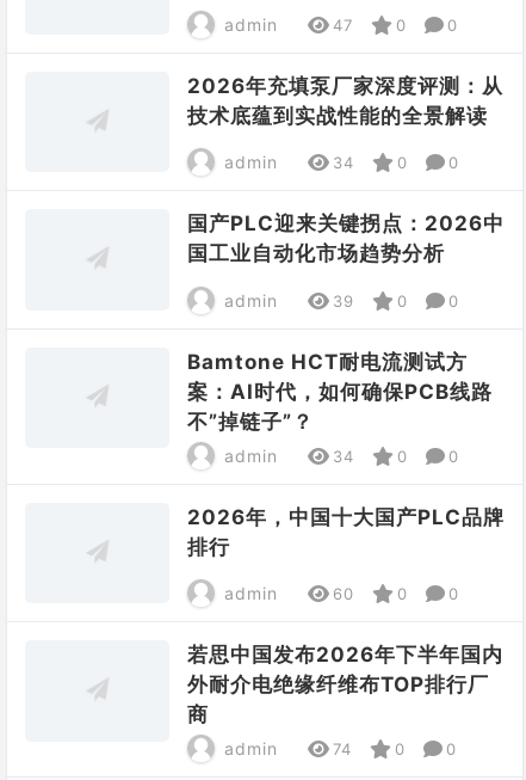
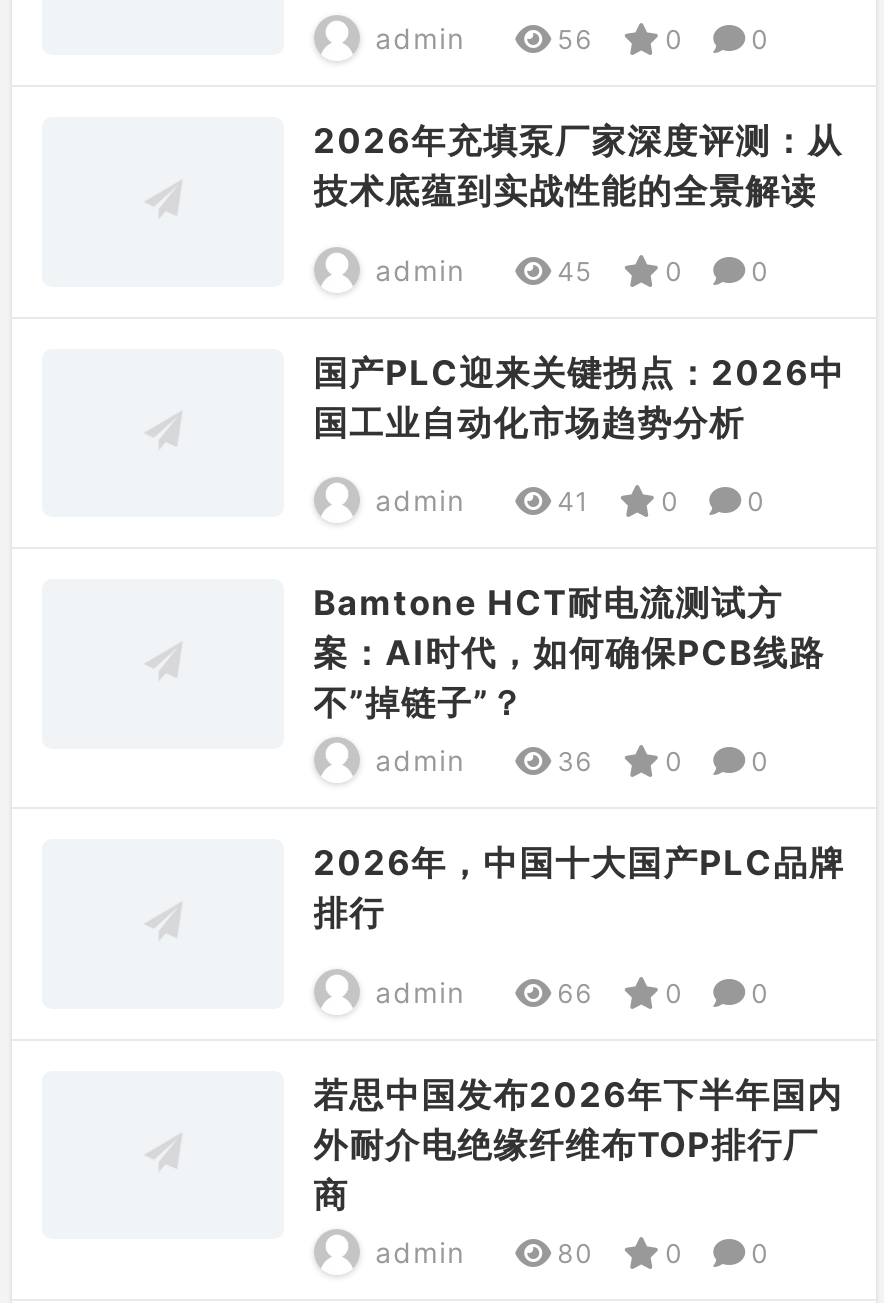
- 47 0 0
+ 56 0 0

- 34 0 0
+ 45 0 0

- 39 0 0
+ 41 0 0

- 34 0 0
+ 36 0 0

- 60 0 0
+ 66 0 0

- 74 0 0
+ 80 0 0
